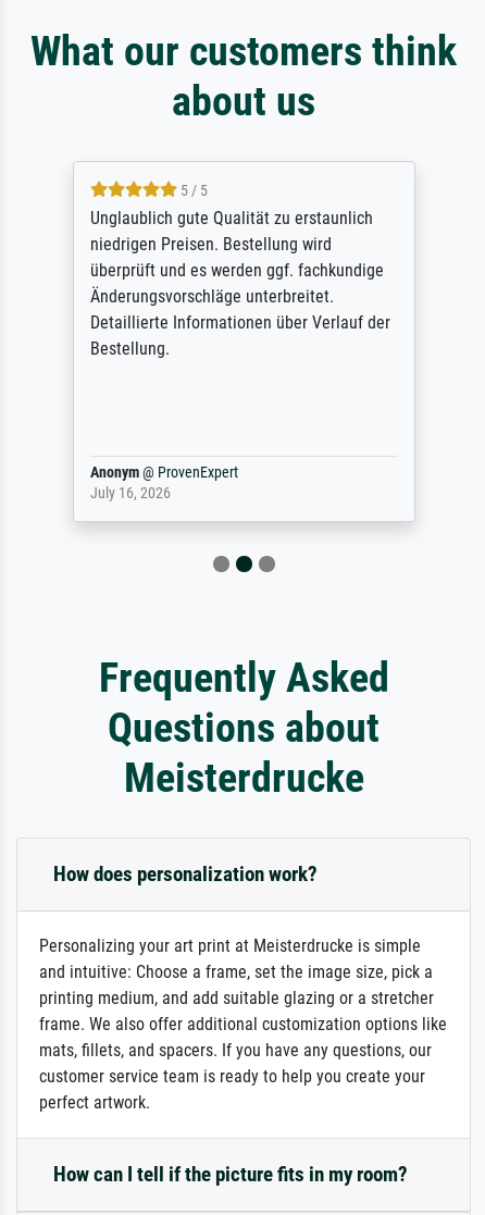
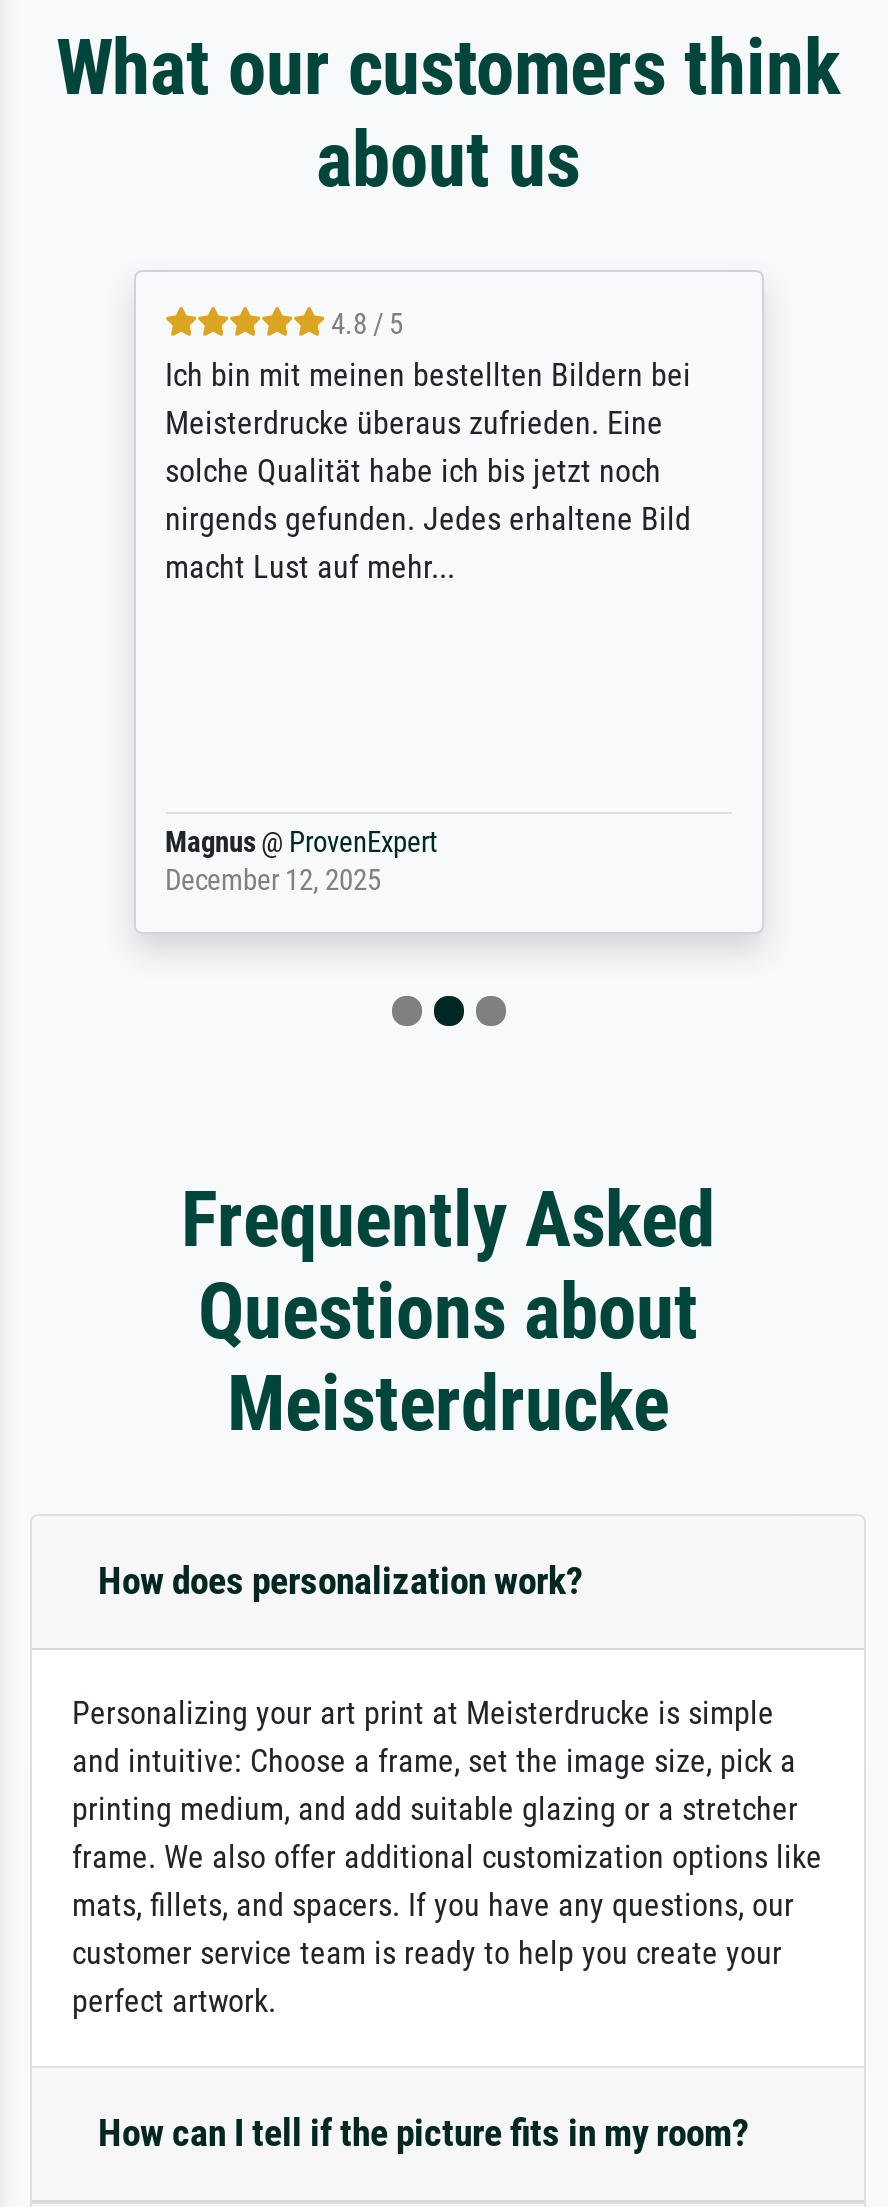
- 5 / 5
- Unglaublich gute Qualität zu erstaunlich
- niedrigen Preisen. Bestellung wird
- überprüft und es werden ggf. fachkundige
- Änderungsvorschläge unterbreitet.
- Detaillierte Informationen über Verlauf der
- Bestellung.
+ 4.8 / 5
+ Ich bin mit meinen bestellten Bildern bei
+ Meisterdrucke überaus zufrieden. Eine
+ solche Qualität habe ich bis jetzt noch
+ nirgends gefunden. Jedes erhaltene Bild
+ macht Lust auf mehr...

- Anonym @ ProvenExpert
- July 16, 2026
+ Magnus @ ProvenExpert
+ December 12, 2025
